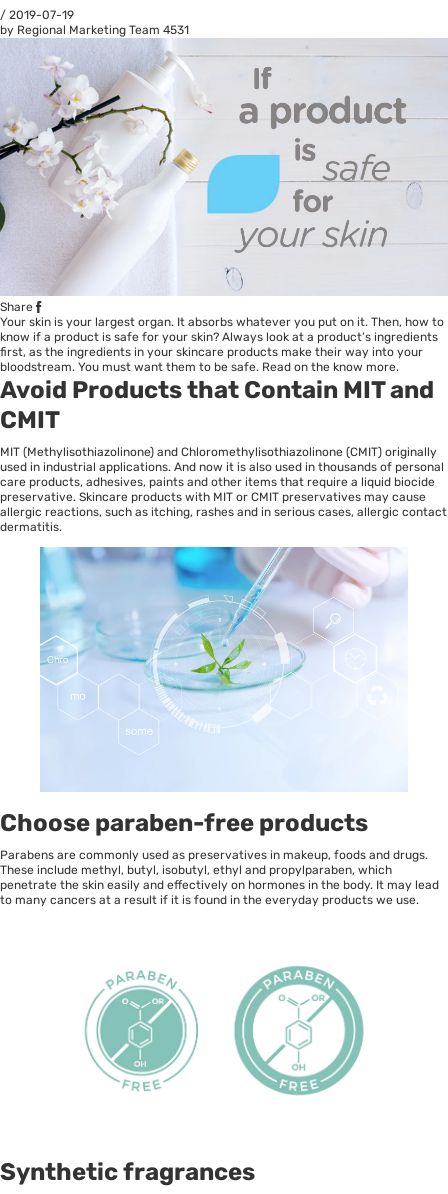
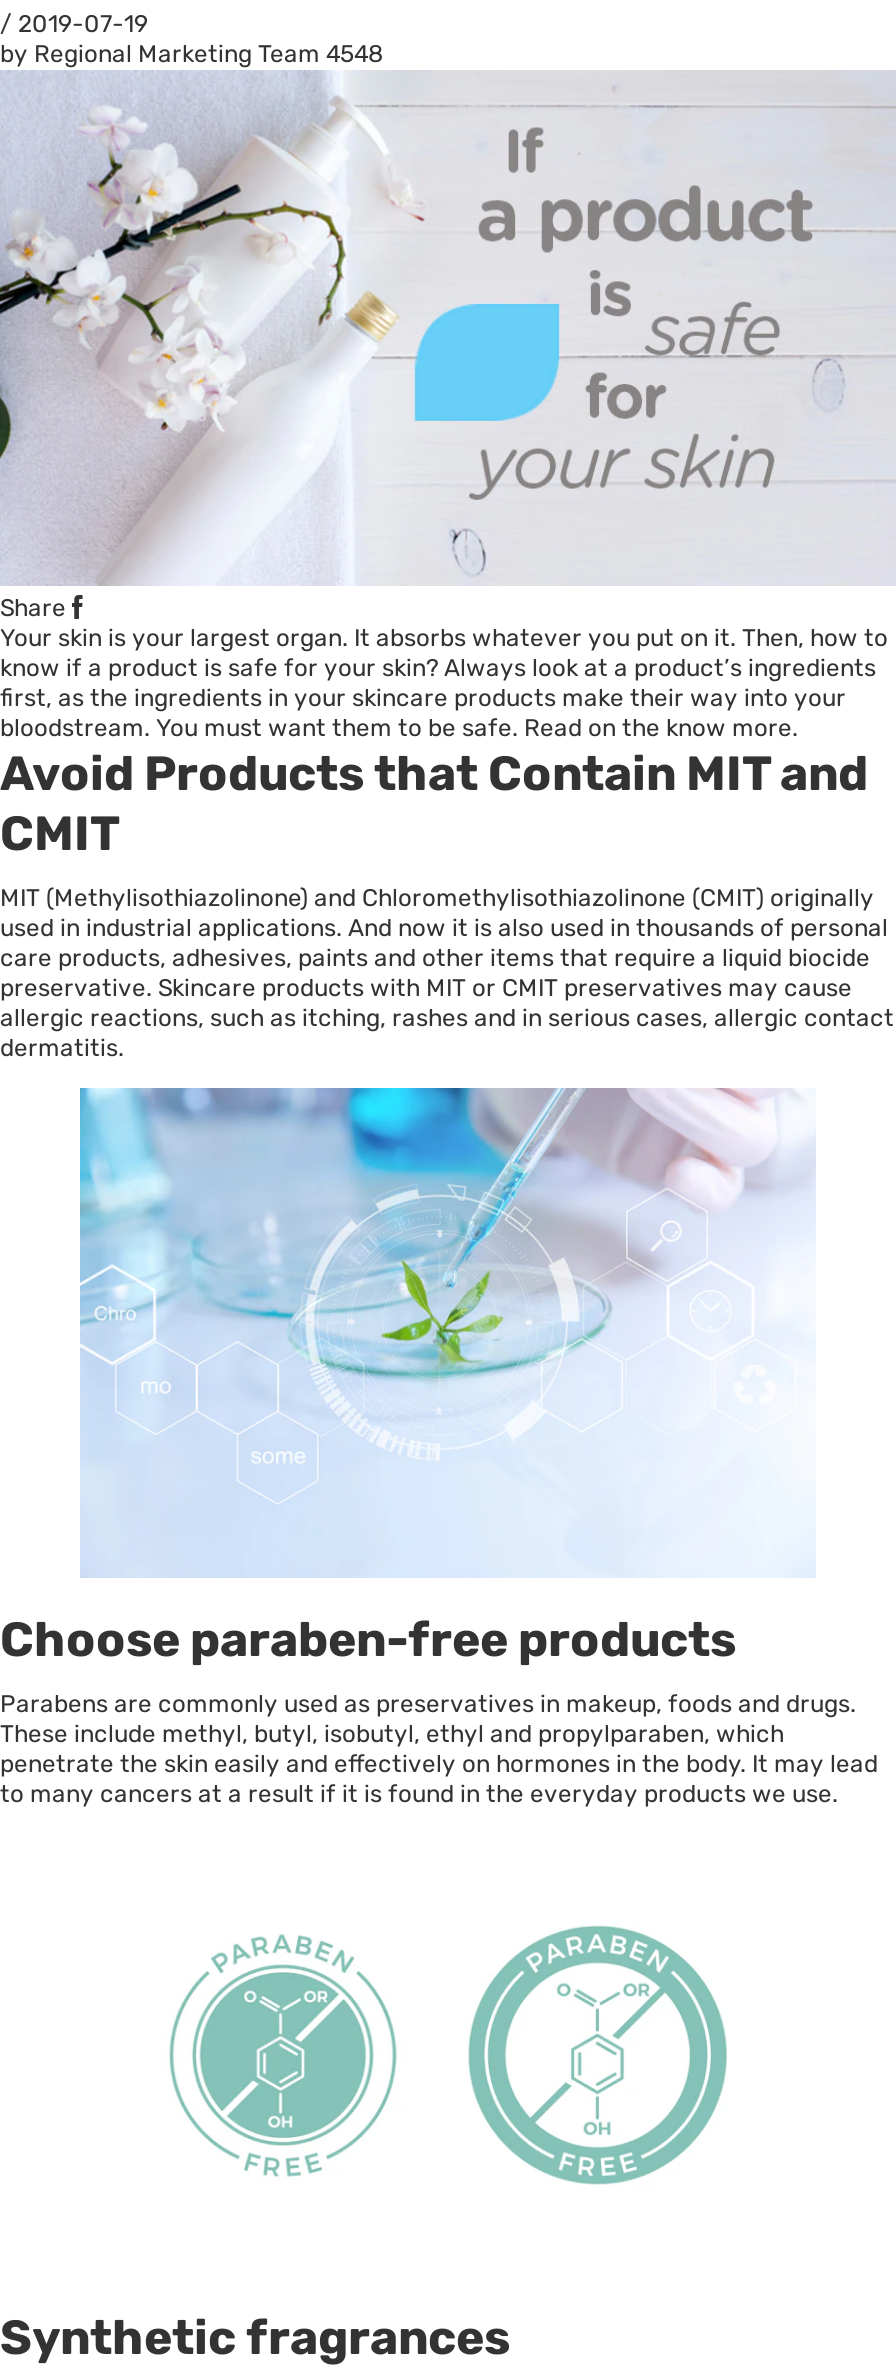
- by Regional Marketing Team 4531
+ by Regional Marketing Team 4548
